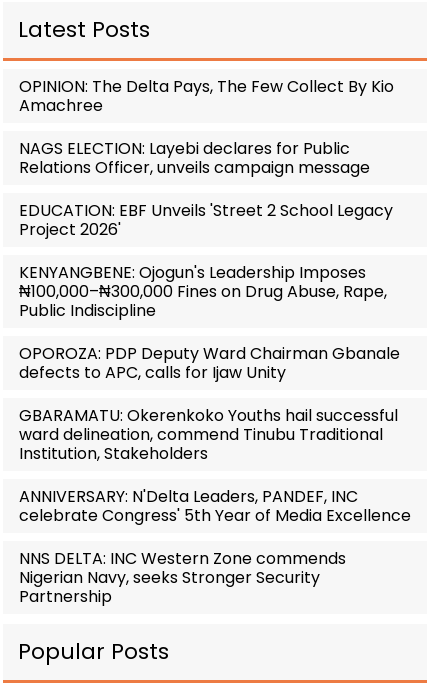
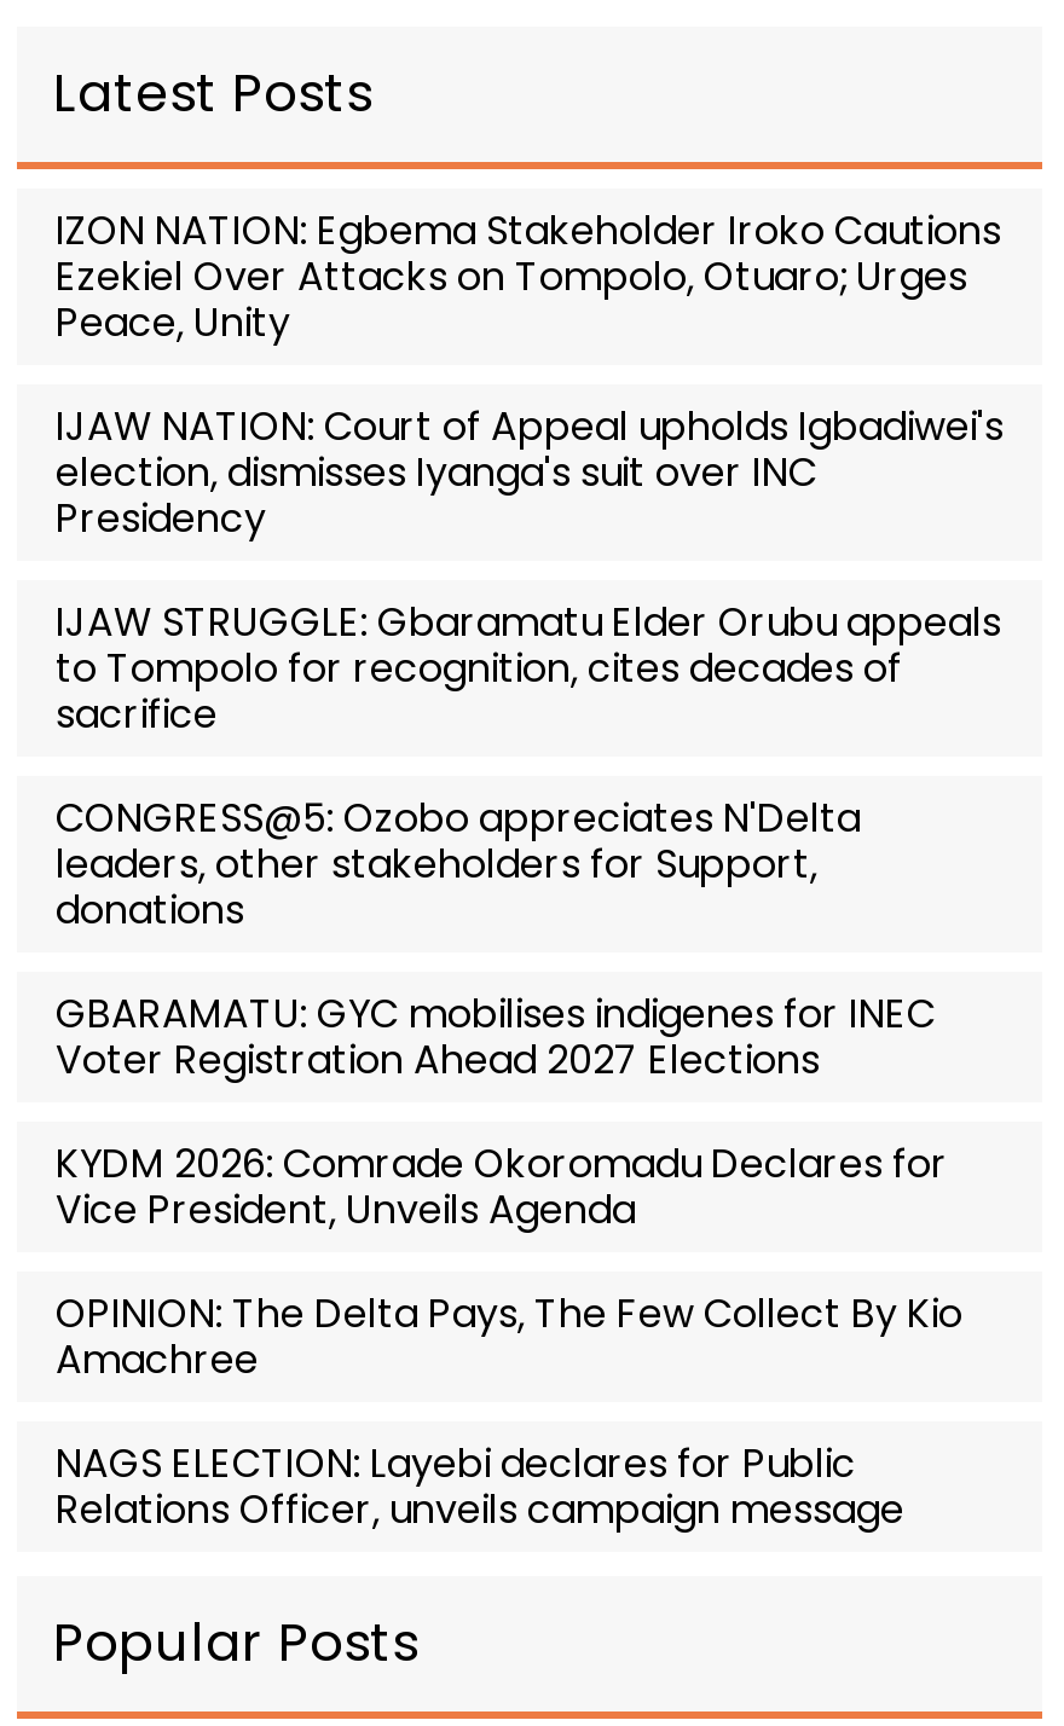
+ IZON NATION: Egbema Stakeholder Iroko Cautions
+ Ezekiel Over Attacks on Tompolo, Otuaro; Urges
+ Peace, Unity
+ IJAW NATION: Court of Appeal upholds Igbadiwei's
+ election, dismisses Iyanga's suit over INC
+ Presidency
+ IJAW STRUGGLE: Gbaramatu Elder Orubu appeals
+ to Tompolo for recognition, cites decades of
+ sacrifice
+ CONGRESS@5: Ozobo appreciates N'Delta
+ leaders, other stakeholders for Support,
+ donations
+ GBARAMATU: GYC mobilises indigenes for INEC
+ Voter Registration Ahead 2027 Elections
+ KYDM 2026: Comrade Okoromadu Declares for
+ Vice President, Unveils Agenda

moved down: OPINION: The Delta Pays, The Few Collect By Kio | Amachree | NAGS ELECTION: Layebi declares for Public | Relations Officer, unveils campaign message

- EDUCATION: EBF Unveils 'Street 2 School Legacy
- Project 2026'
- KENYANGBENE: Ojogun's Leadership Imposes
- ₦100,000–₦300,000 Fines on Drug Abuse, Rape,
- Public Indiscipline
- OPOROZA: PDP Deputy Ward Chairman Gbanale
- defects to APC, calls for Ijaw Unity
- GBARAMATU: Okerenkoko Youths hail successful
- ward delineation, commend Tinubu Traditional
- Institution, Stakeholders
- ANNIVERSARY: N'Delta Leaders, PANDEF, INC
- celebrate Congress' 5th Year of Media Excellence
- NNS DELTA: INC Western Zone commends
- Nigerian Navy, seeks Stronger Security
- Partnership
